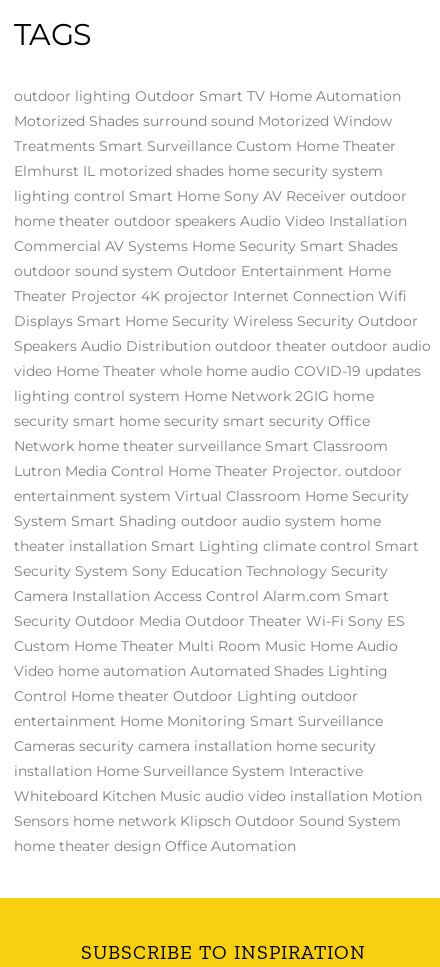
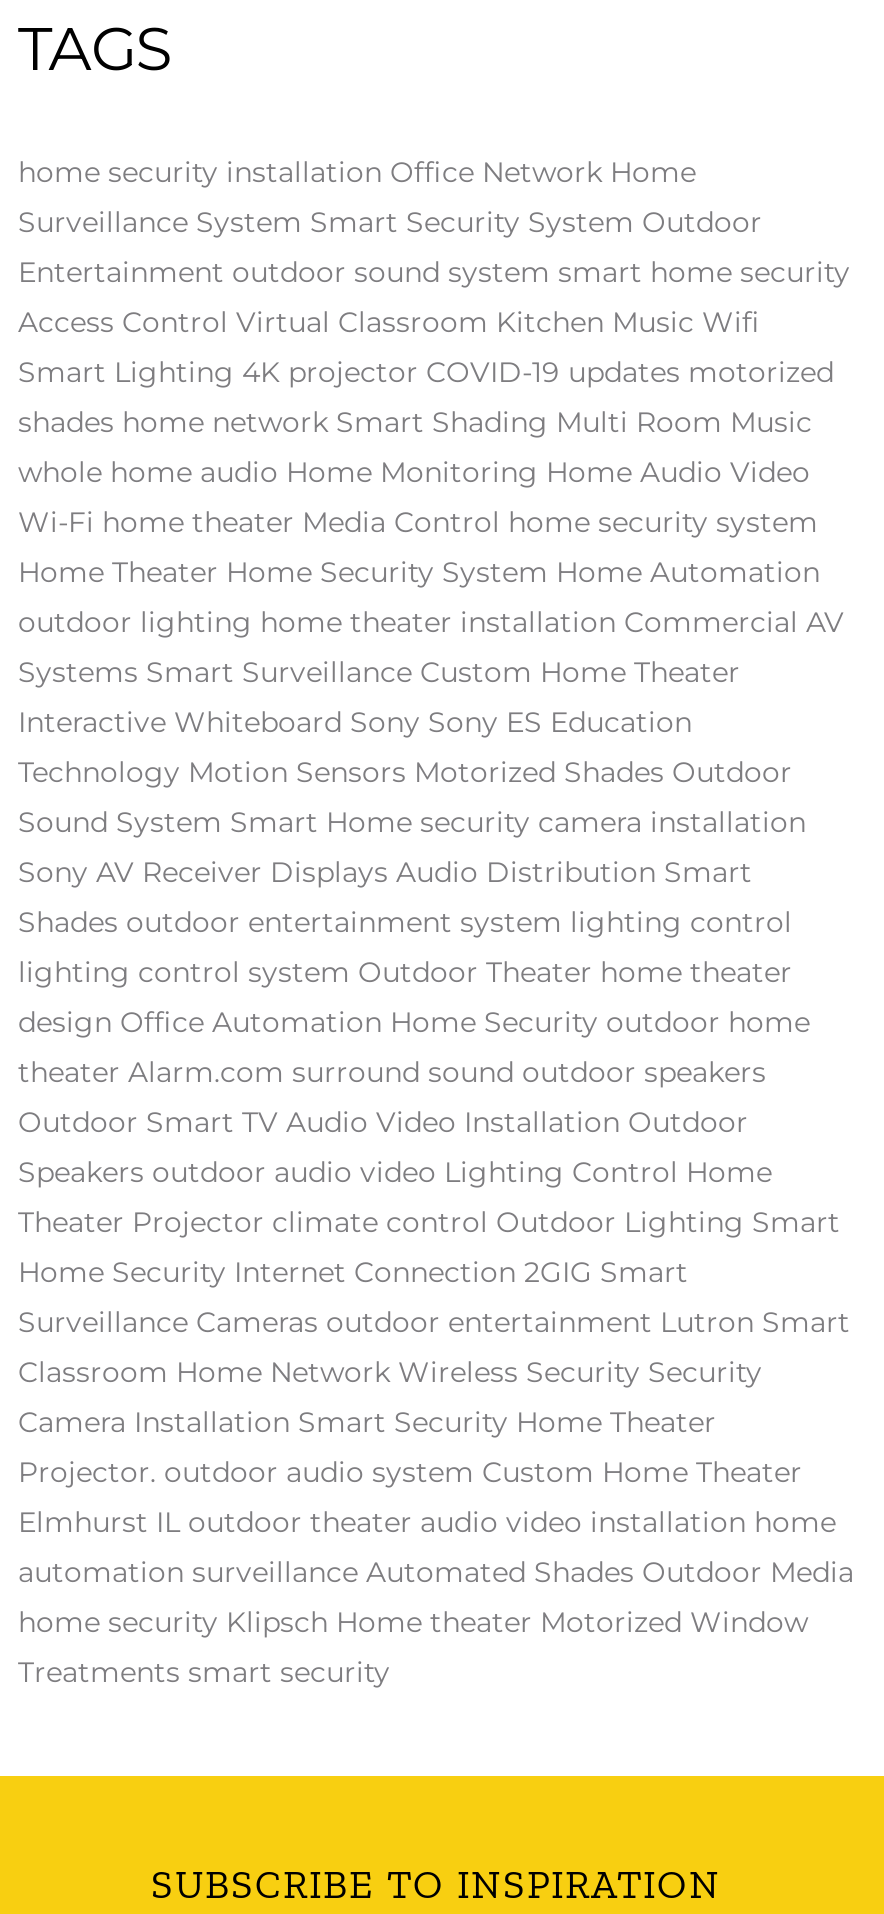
- outdoor lighting Outdoor Smart TV Home Automation
- Motorized Shades surround sound Motorized Window
- Treatments Smart Surveillance Custom Home Theater
- Elmhurst IL motorized shades home security system
- lighting control Smart Home Sony AV Receiver outdoor
- home theater outdoor speakers Audio Video Installation
- Commercial AV Systems Home Security Smart Shades
- outdoor sound system Outdoor Entertainment Home
- Theater Projector 4K projector Internet Connection Wifi
- Displays Smart Home Security Wireless Security Outdoor
- Speakers Audio Distribution outdoor theater outdoor audio
- video Home Theater whole home audio COVID-19 updates
- lighting control system Home Network 2GIG home
- security smart home security smart security Office
- Network home theater surveillance Smart Classroom
- Lutron Media Control Home Theater Projector. outdoor
- entertainment system Virtual Classroom Home Security
- System Smart Shading outdoor audio system home
- theater installation Smart Lighting climate control Smart
- Security System Sony Education Technology Security
- Camera Installation Access Control Alarm.com Smart
- Security Outdoor Media Outdoor Theater Wi-Fi Sony ES
- Custom Home Theater Multi Room Music Home Audio
- Video home automation Automated Shades Lighting
- Control Home theater Outdoor Lighting outdoor
- entertainment Home Monitoring Smart Surveillance
- Cameras security camera installation home security
- installation Home Surveillance System Interactive
- Whiteboard Kitchen Music audio video installation Motion
- Sensors home network Klipsch Outdoor Sound System
- home theater design Office Automation
+ home security installation Office Network Home
+ Surveillance System Smart Security System Outdoor
+ Entertainment outdoor sound system smart home security
+ Access Control Virtual Classroom Kitchen Music Wifi
+ Smart Lighting 4K projector COVID-19 updates motorized
+ shades home network Smart Shading Multi Room Music
+ whole home audio Home Monitoring Home Audio Video
+ Wi-Fi home theater Media Control home security system
+ Home Theater Home Security System Home Automation
+ outdoor lighting home theater installation Commercial AV
+ Systems Smart Surveillance Custom Home Theater
+ Interactive Whiteboard Sony Sony ES Education
+ Technology Motion Sensors Motorized Shades Outdoor
+ Sound System Smart Home security camera installation
+ Sony AV Receiver Displays Audio Distribution Smart
+ Shades outdoor entertainment system lighting control
+ lighting control system Outdoor Theater home theater
+ design Office Automation Home Security outdoor home
+ theater Alarm.com surround sound outdoor speakers
+ Outdoor Smart TV Audio Video Installation Outdoor
+ Speakers outdoor audio video Lighting Control Home
+ Theater Projector climate control Outdoor Lighting Smart
+ Home Security Internet Connection 2GIG Smart
+ Surveillance Cameras outdoor entertainment Lutron Smart
+ Classroom Home Network Wireless Security Security
+ Camera Installation Smart Security Home Theater
+ Projector. outdoor audio system Custom Home Theater
+ Elmhurst IL outdoor theater audio video installation home
+ automation surveillance Automated Shades Outdoor Media
+ home security Klipsch Home theater Motorized Window
+ Treatments smart security
